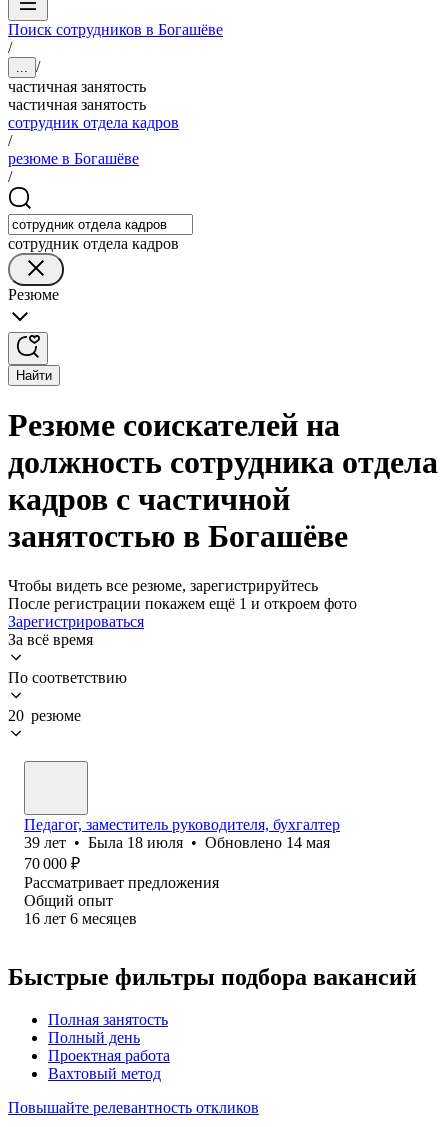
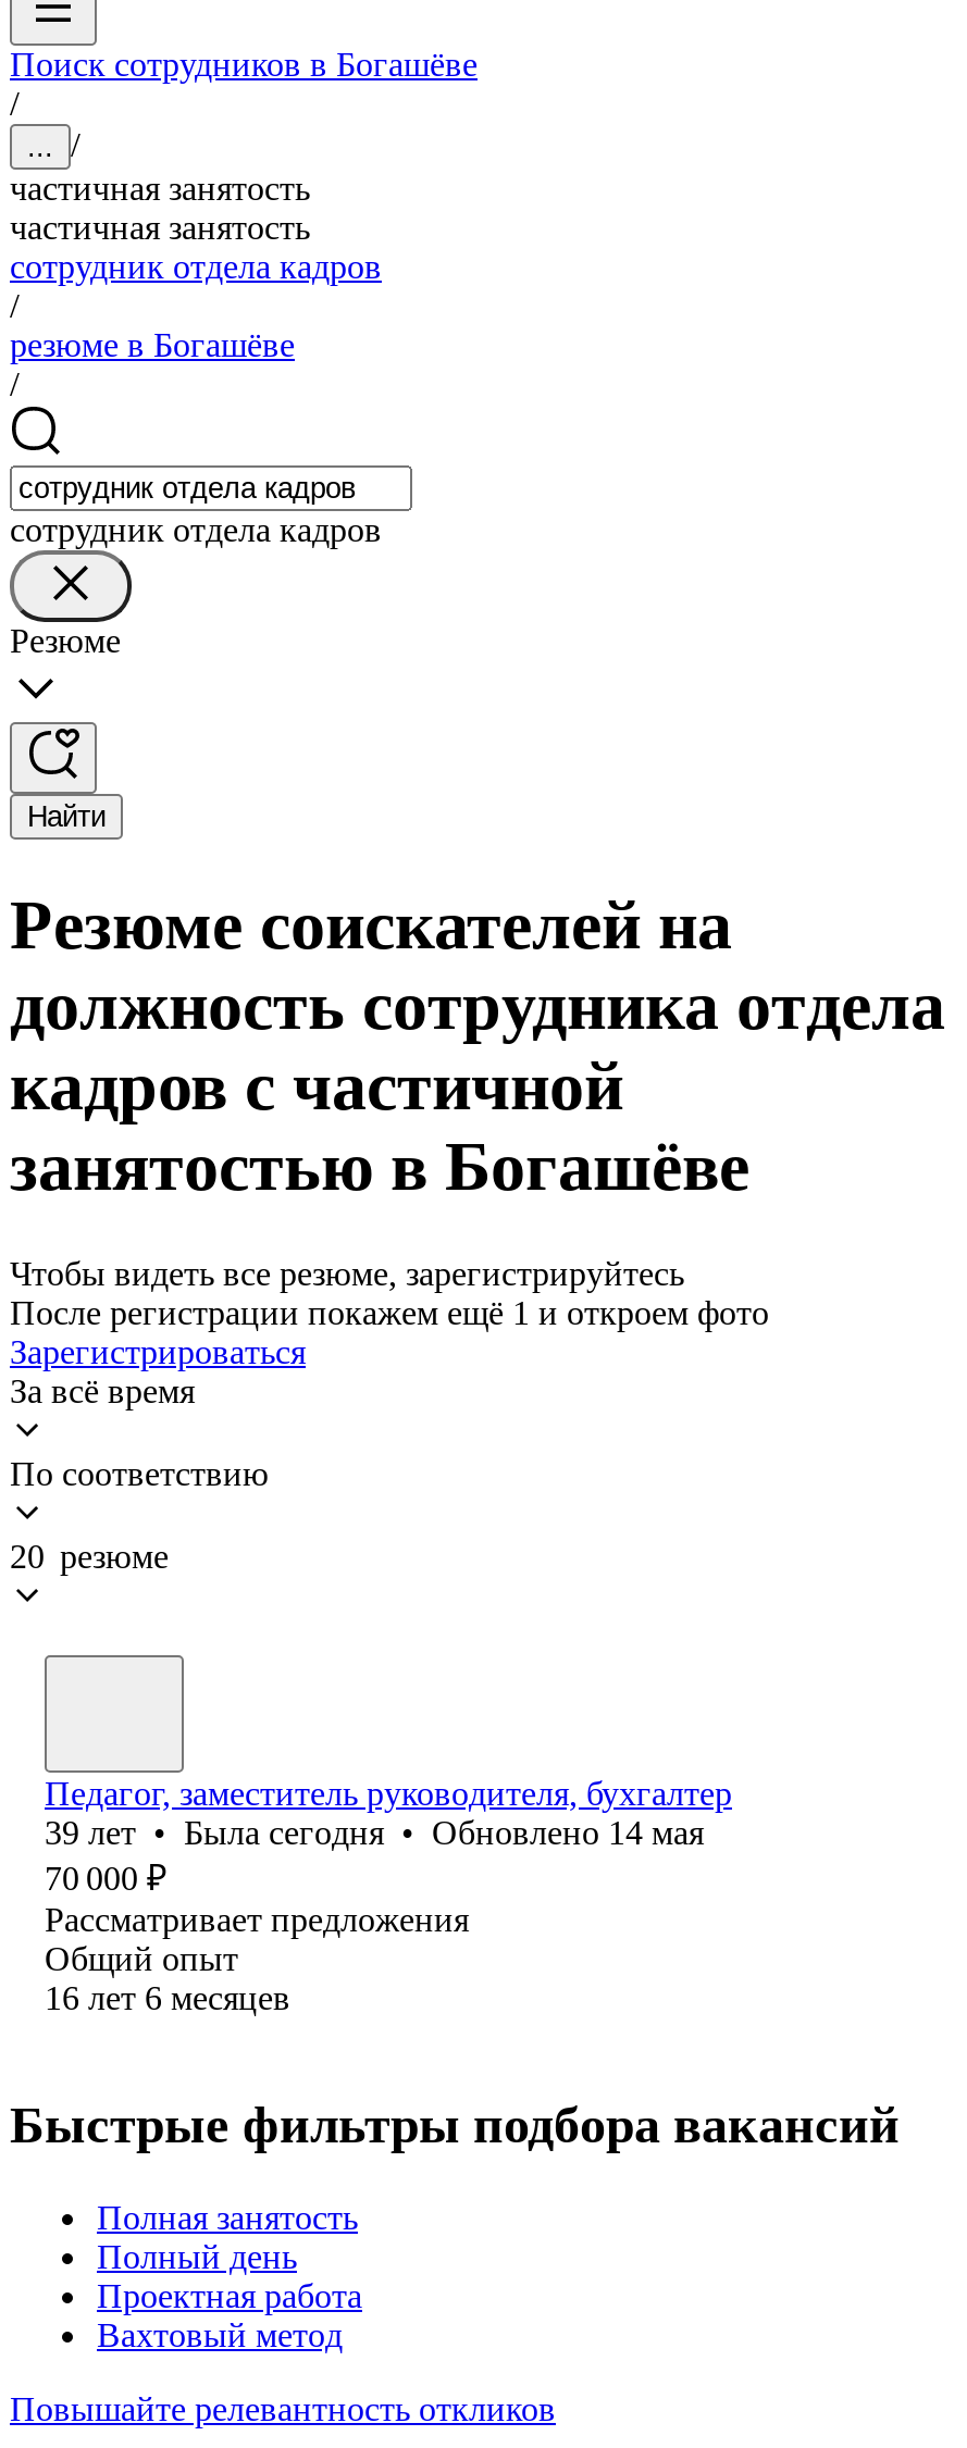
- 39 лет • Была 18 июля • Обновлено14 мая
+ 39 лет • Была сегодня • Обновлено14 мая
